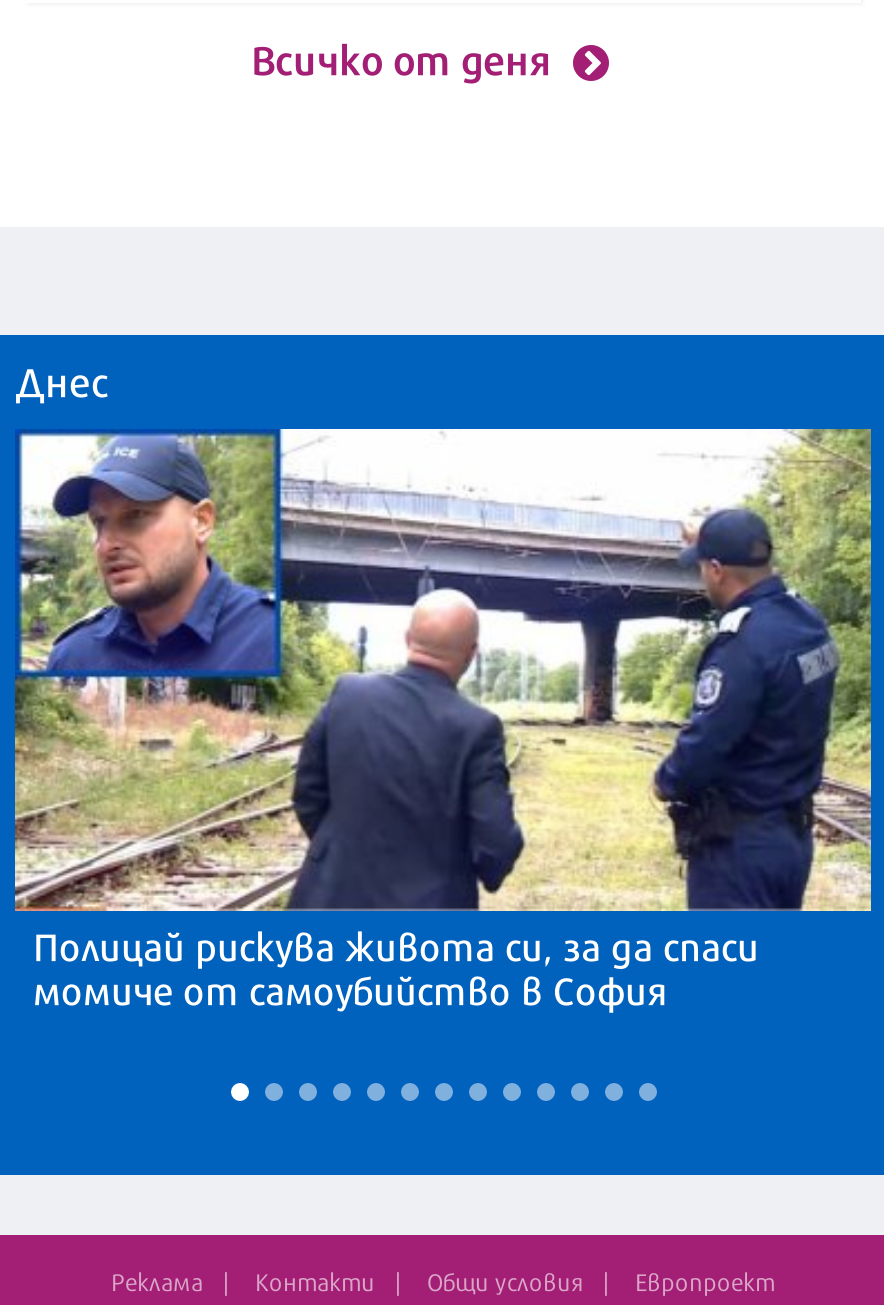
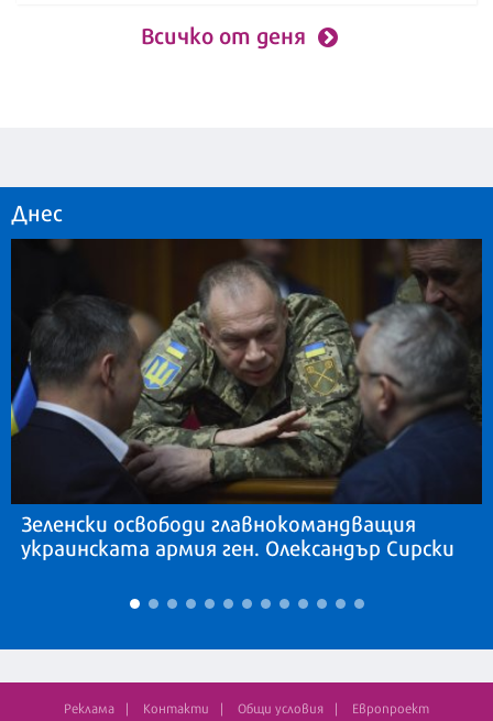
- [image]
- Полицай рискува живота си, за да спаси
- момиче от самоубийство в София
+ [image]
+ Зеленски освободи главнокомандващия
+ украинската армия ген. Олександър Сирски
